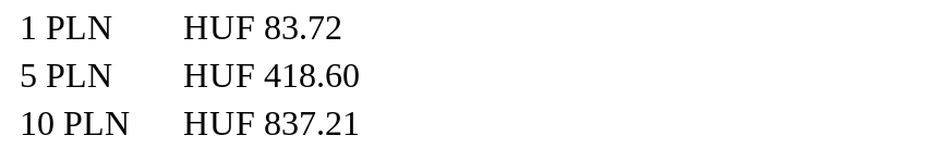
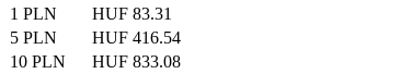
- 1 PLN HUF 83.72
+ 1 PLN HUF 83.31

- 5 PLN HUF 418.60
+ 5 PLN HUF 416.54

- 10 PLN HUF 837.21
+ 10 PLN HUF 833.08
